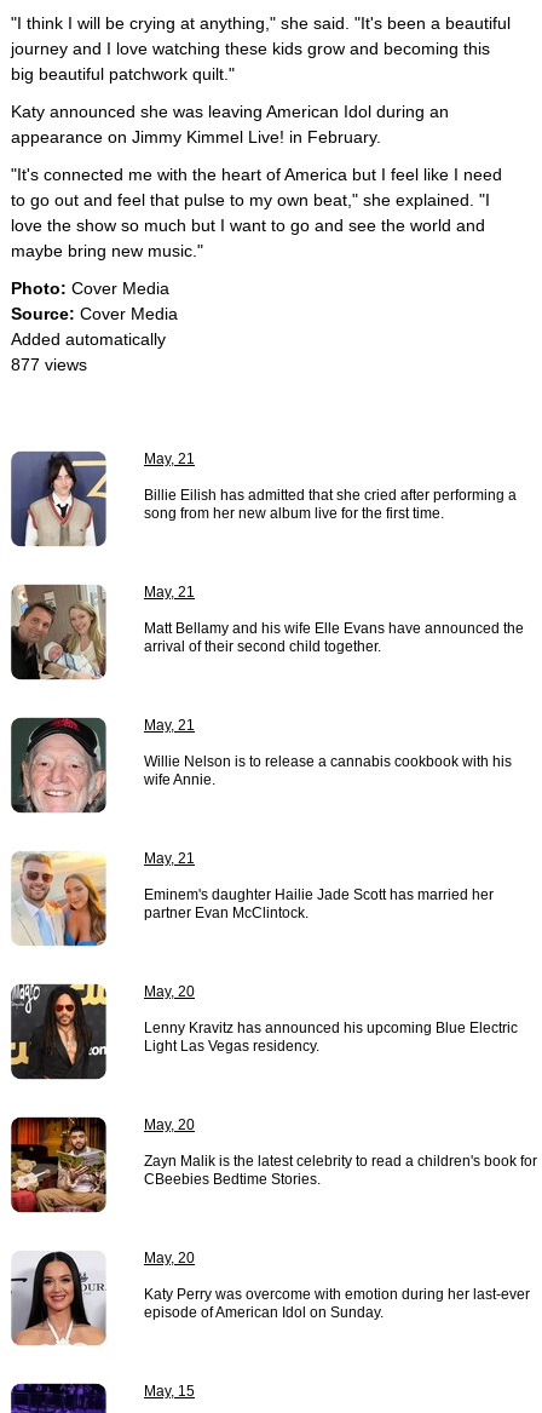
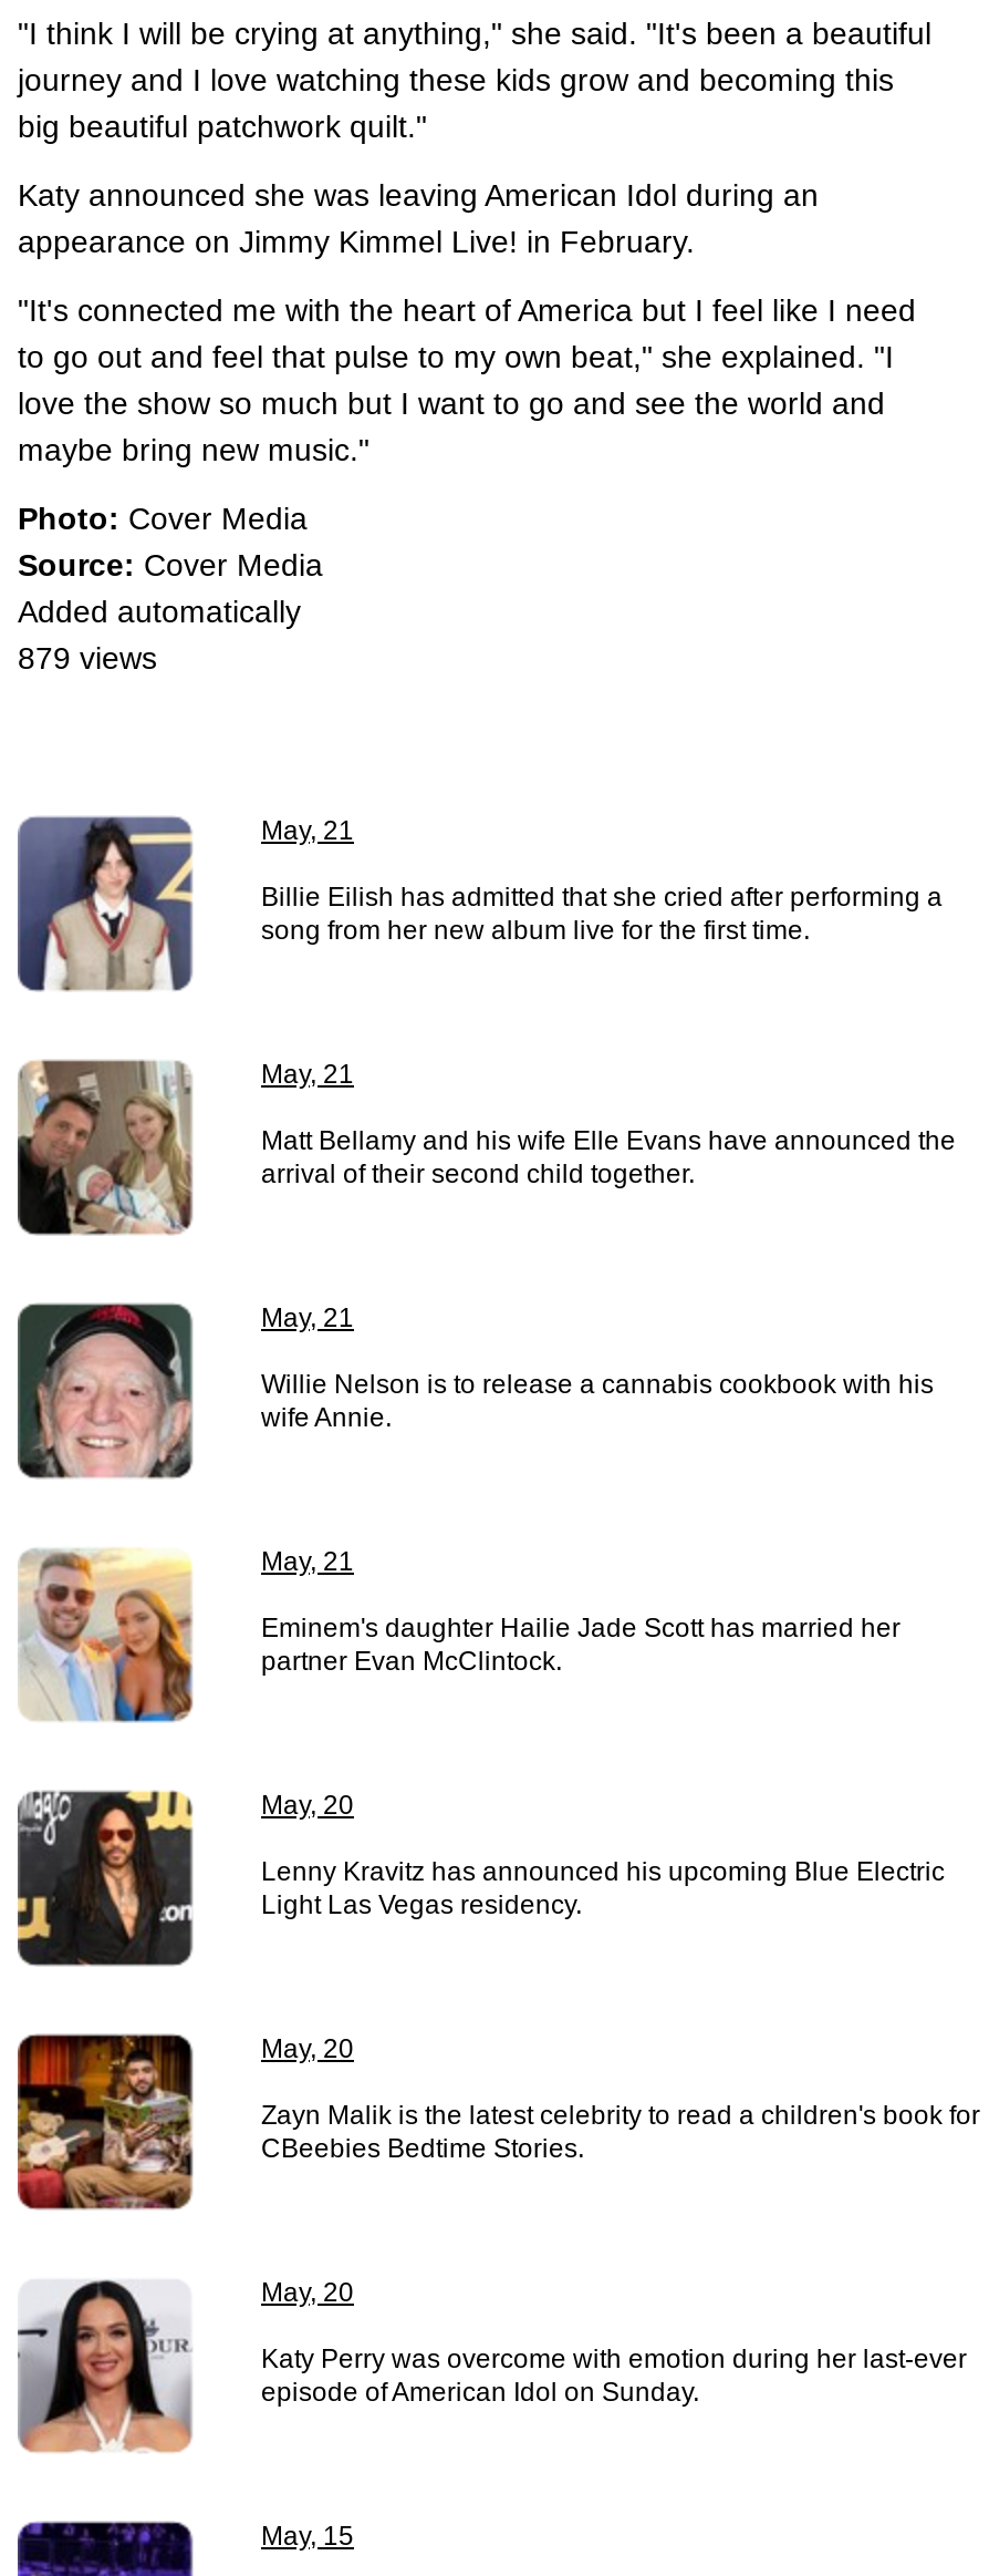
- 877 views
+ 879 views
